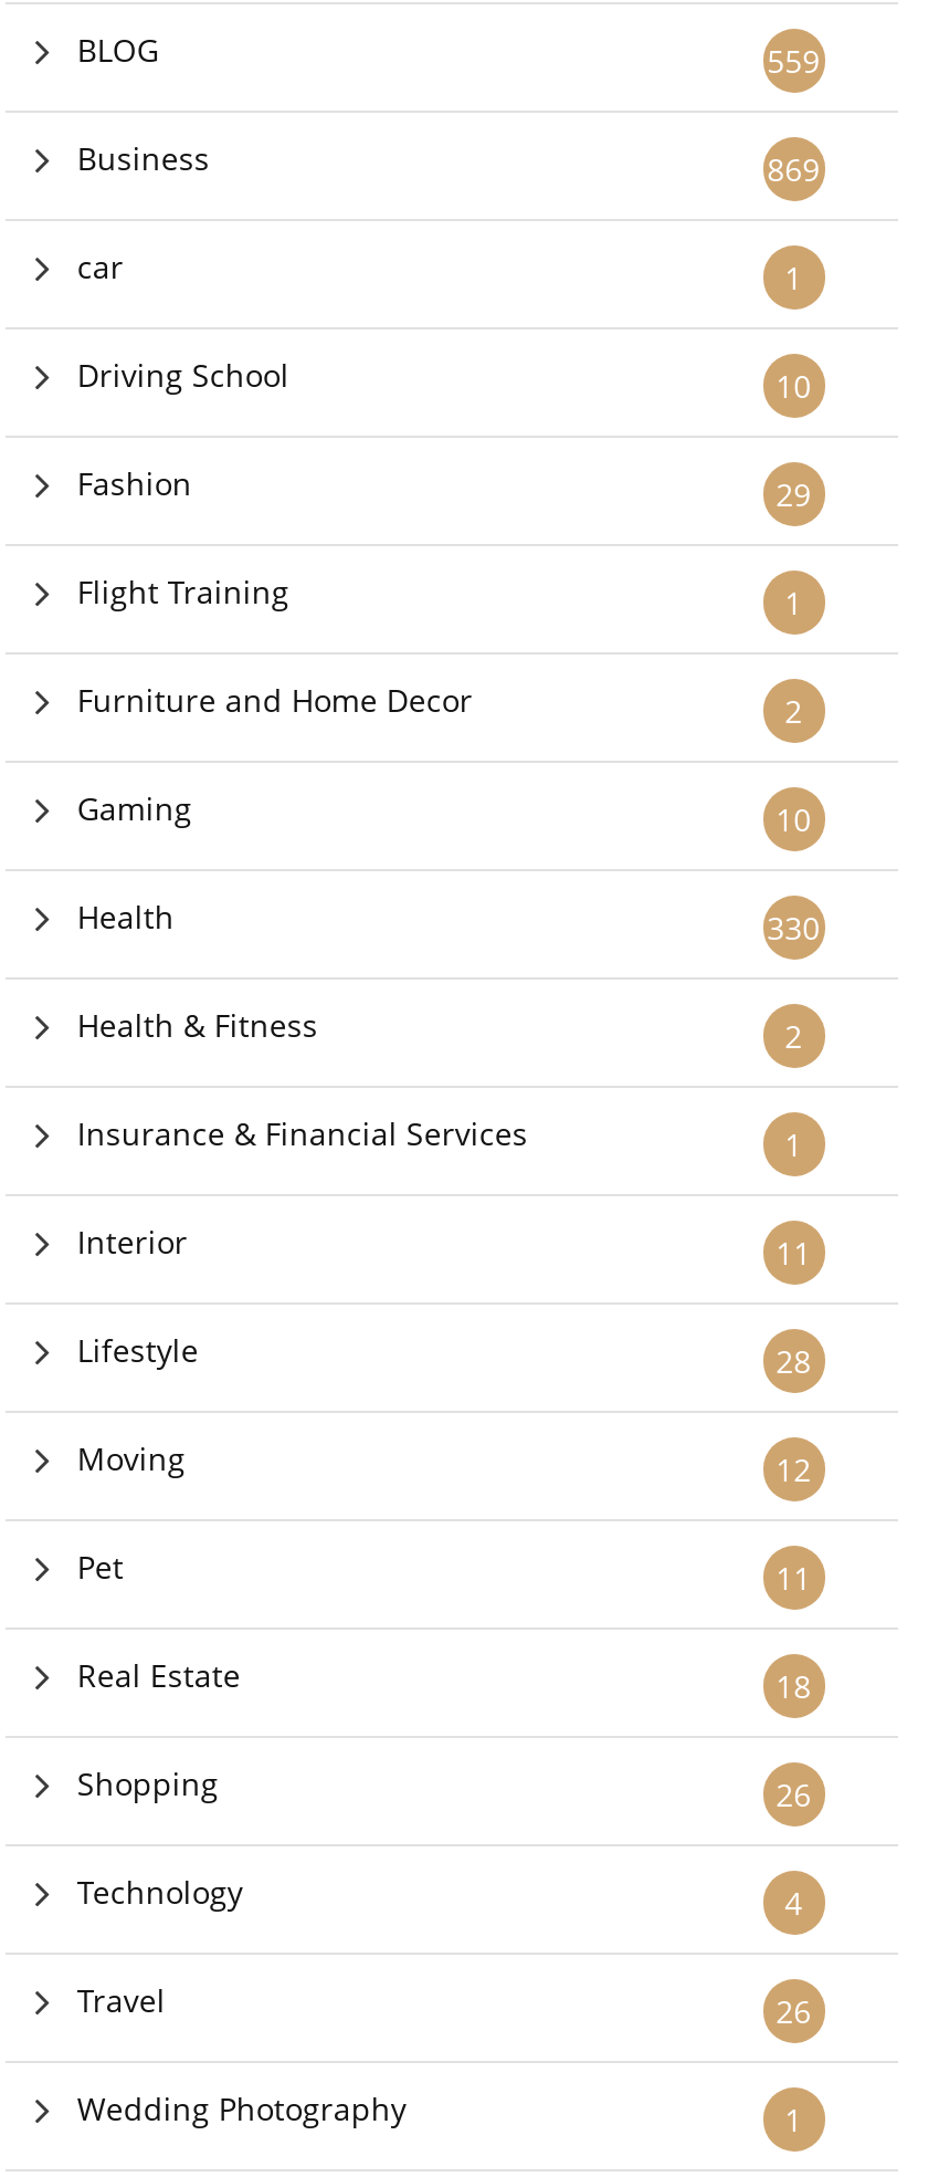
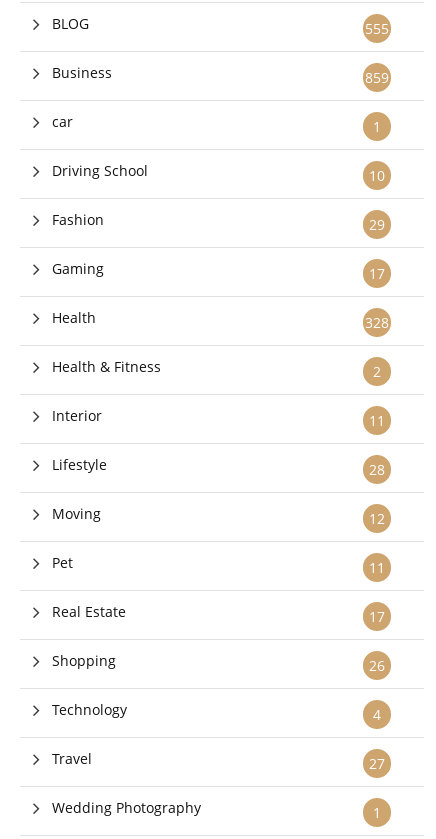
- 559
+ 555

- 869
+ 859

- 1
- Flight Training
- 2
- Furniture and Home Decor
- 10
+ 17

- 330
+ 328

- 1
- Insurance & Financial Services

- 18
+ 17

- 26
+ 27
